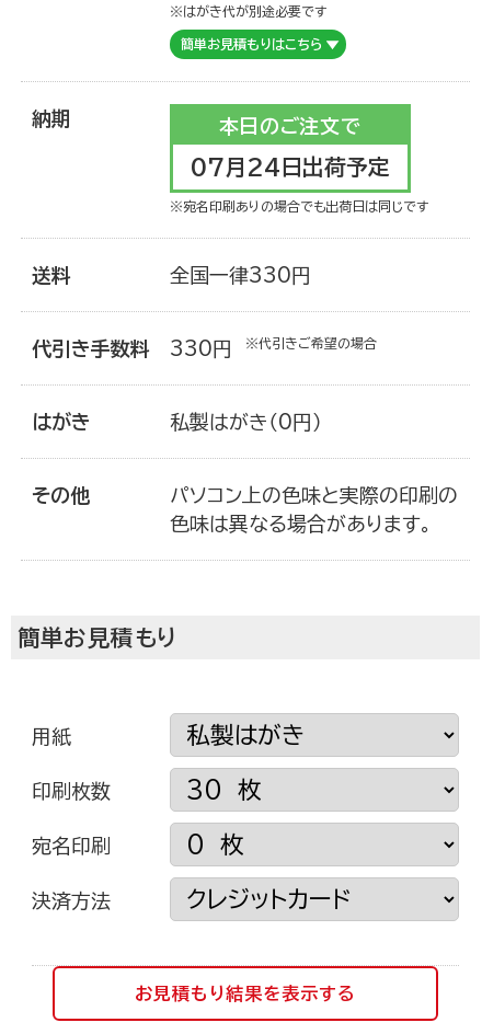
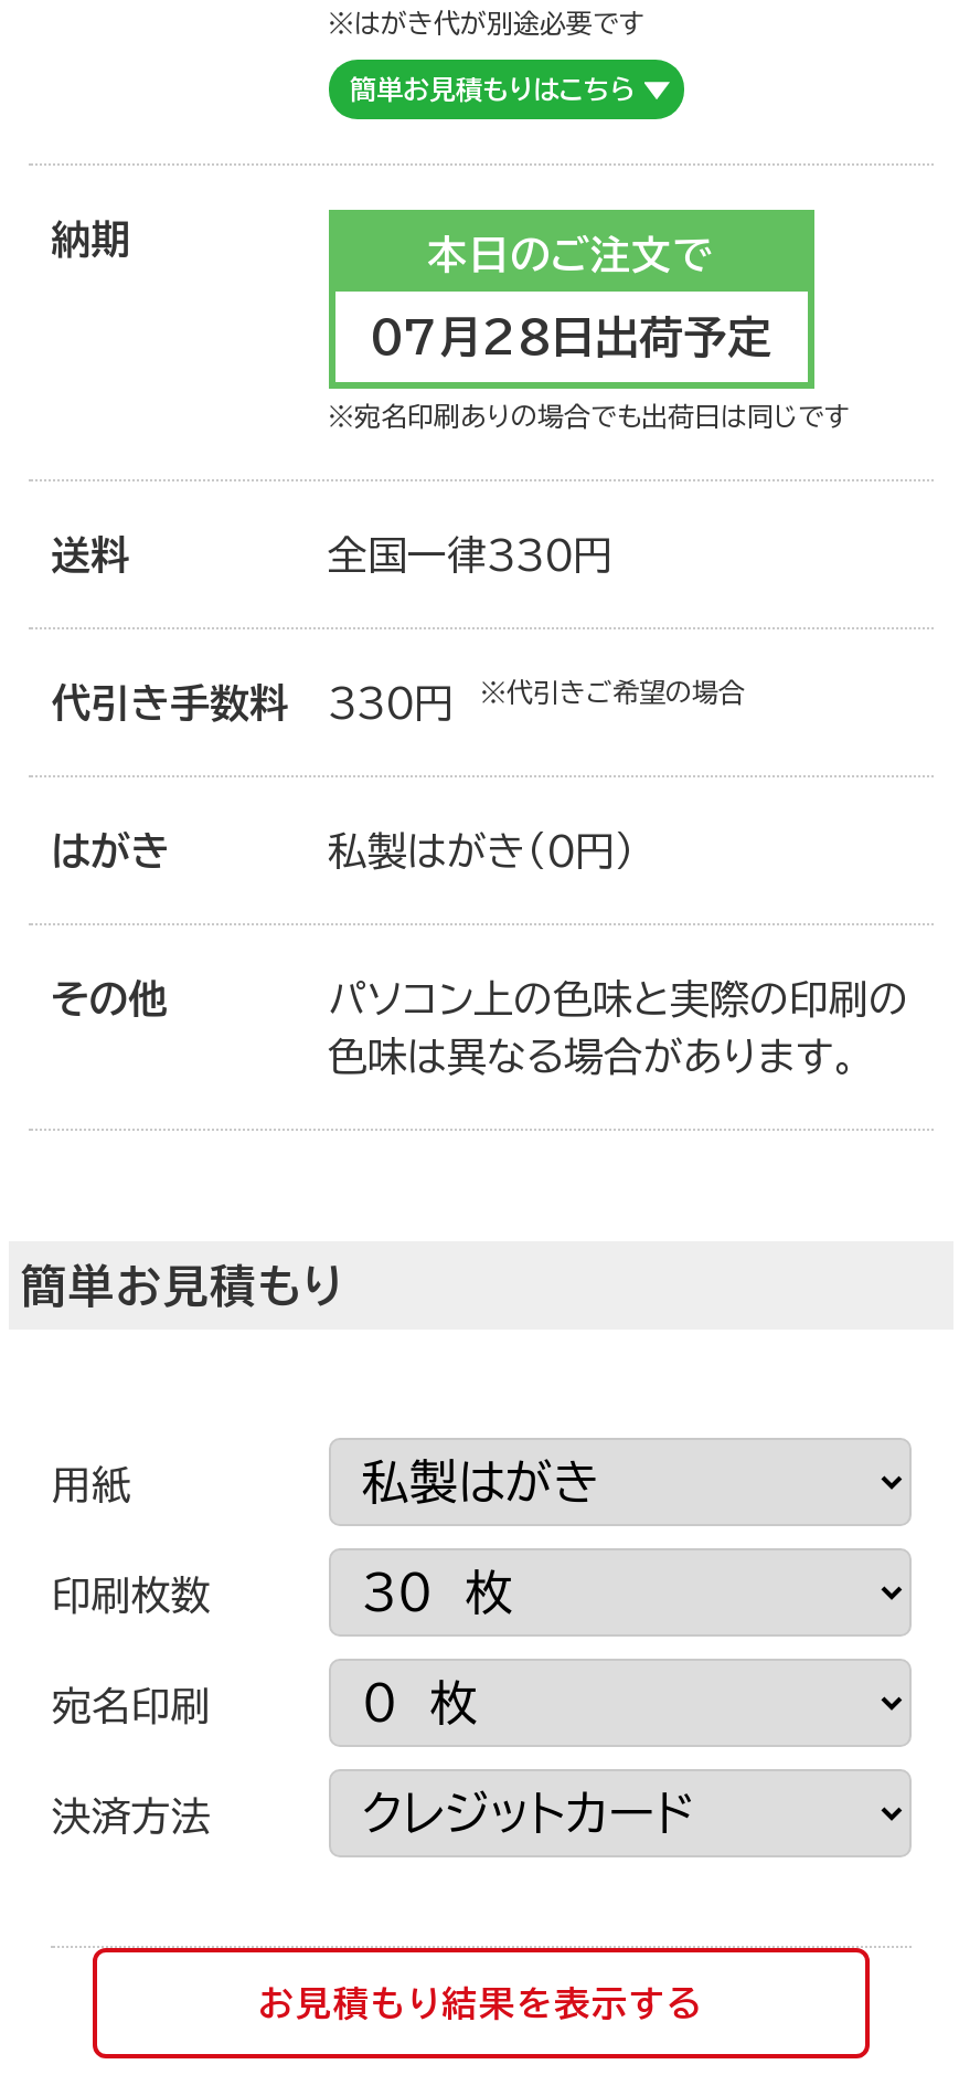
- 07月24日出荷予定
+ 07月28日出荷予定
